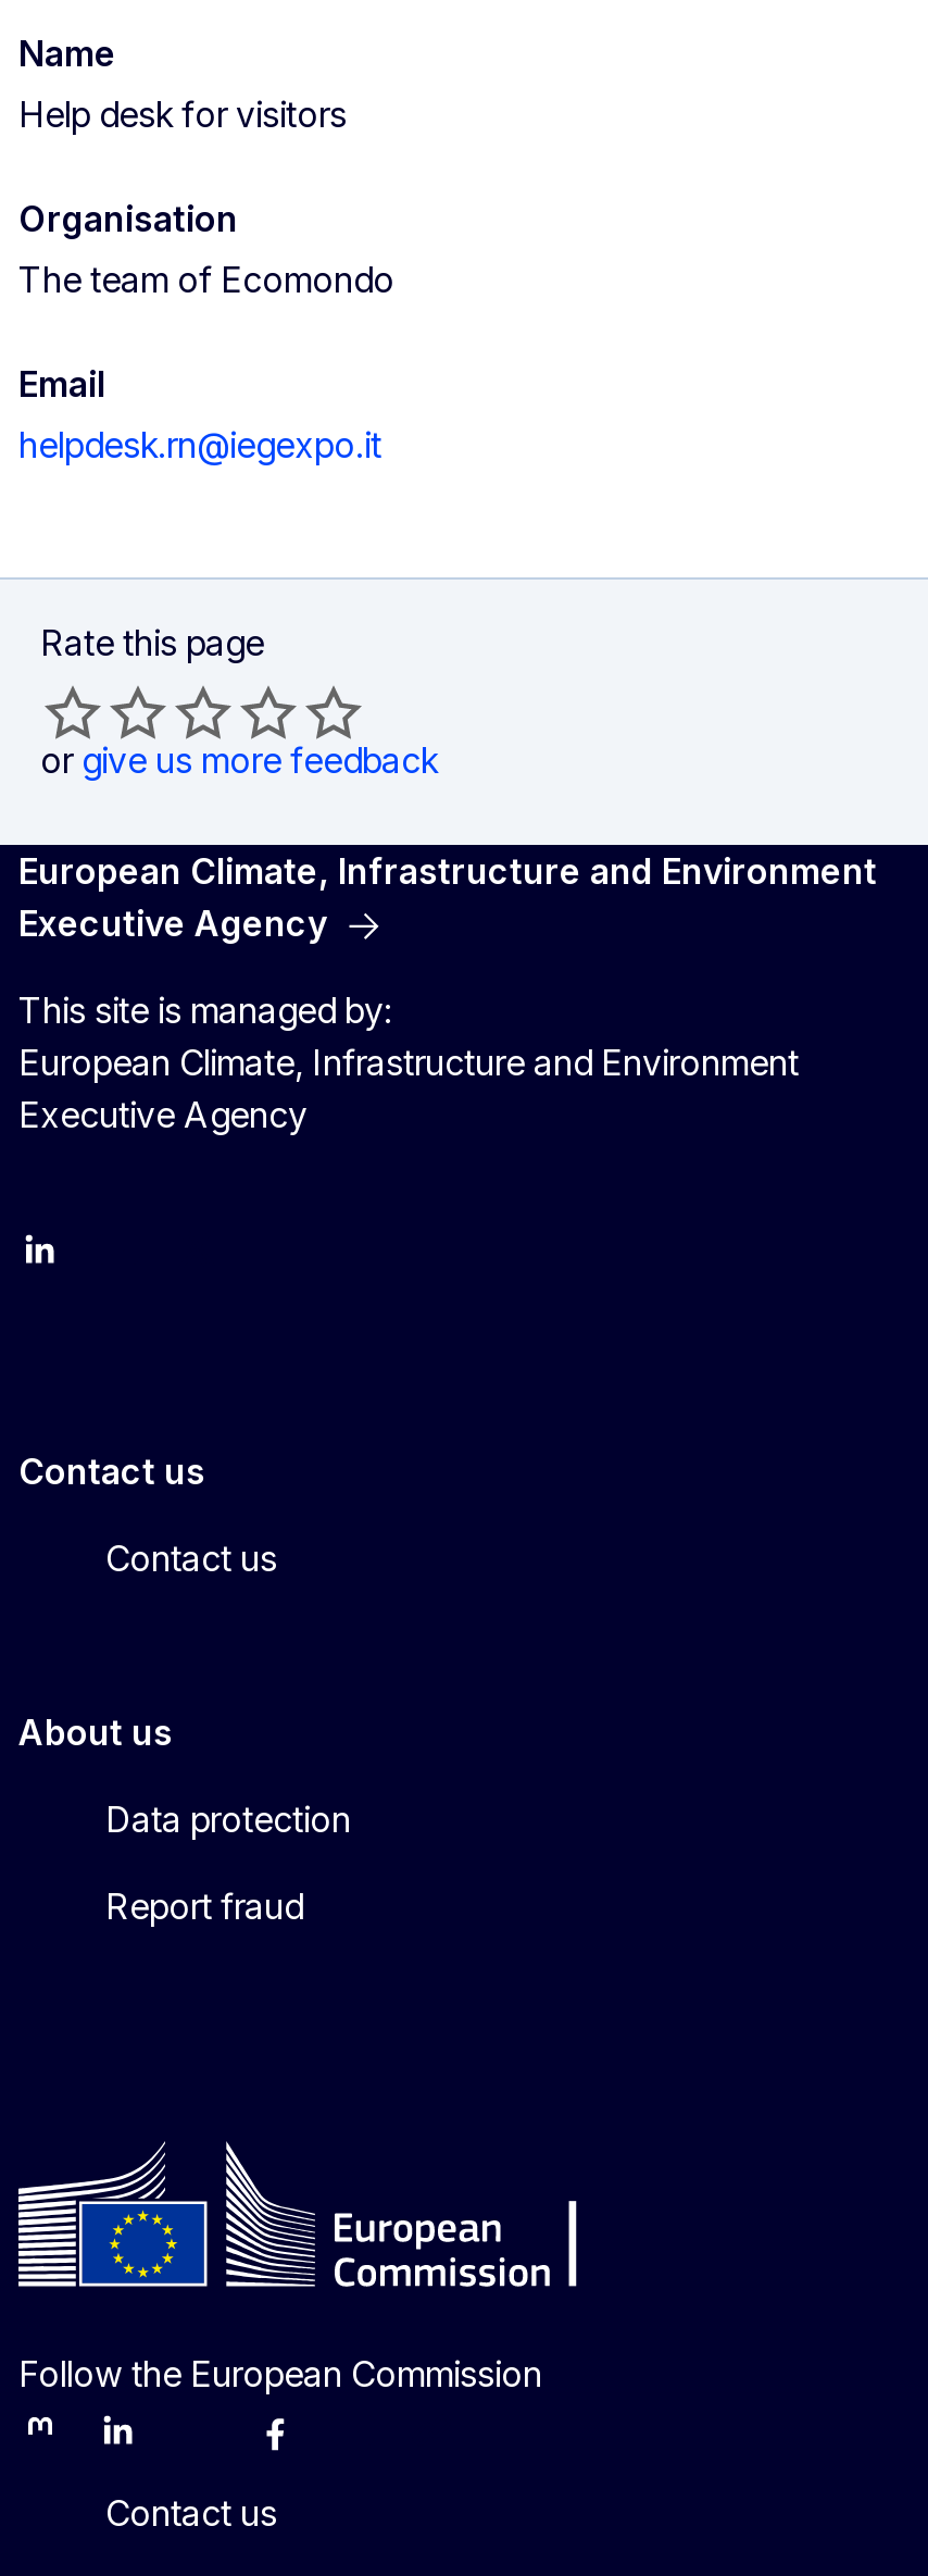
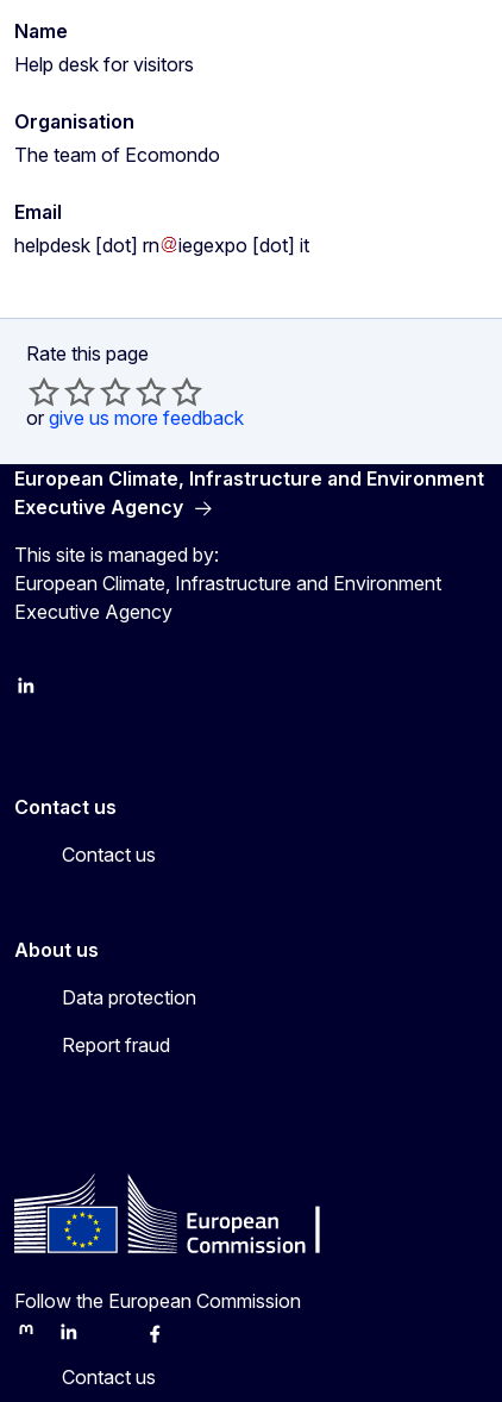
- helpdesk.rn@iegexpo.it
+ helpdesk [dot] rn
+ iegexpo [dot] it
